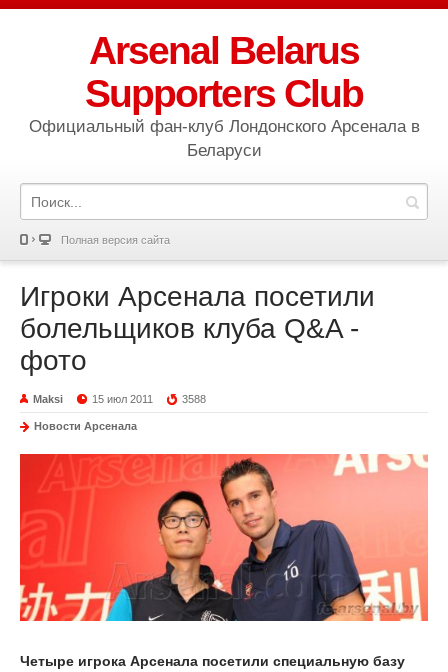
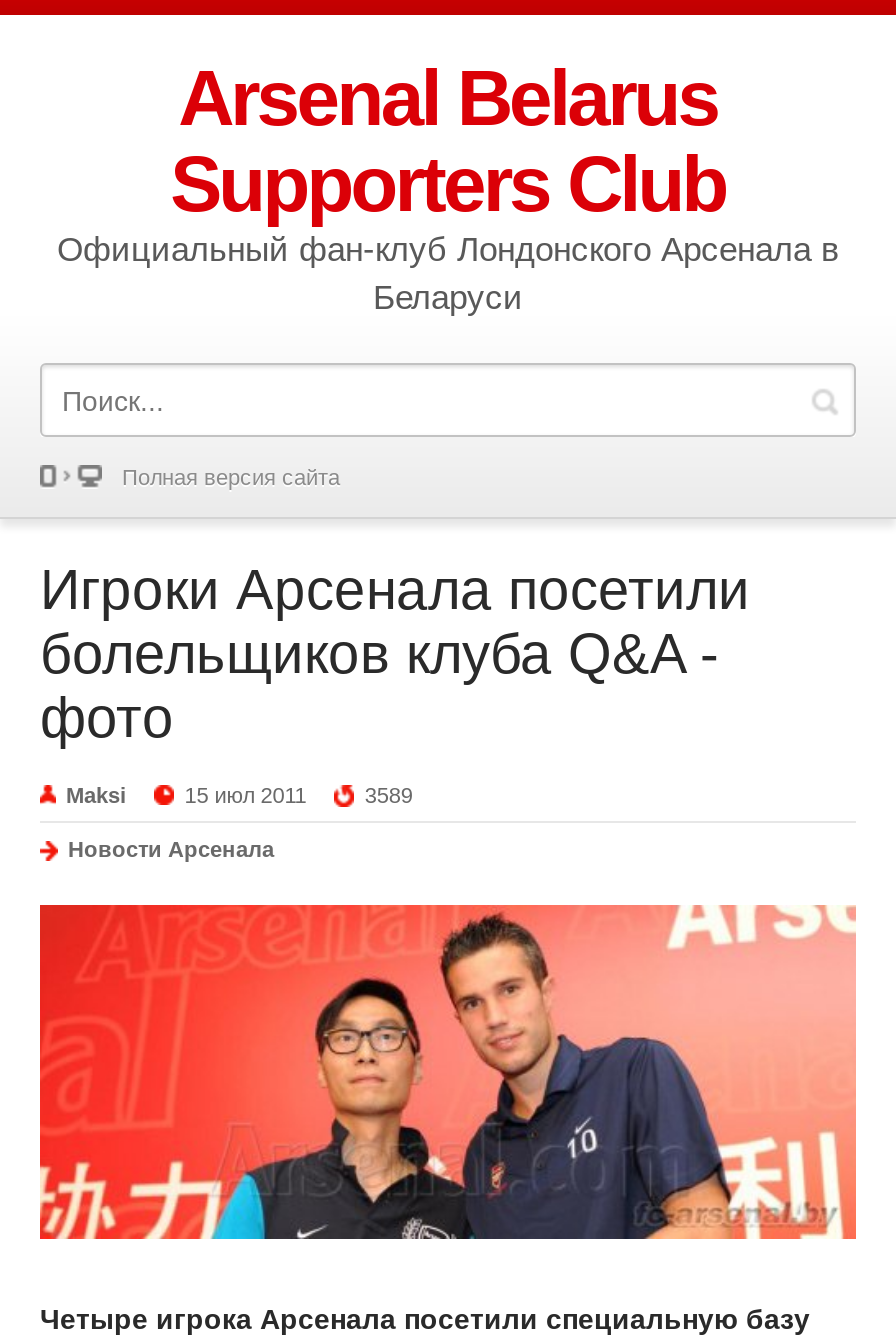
- 3588
+ 3589
